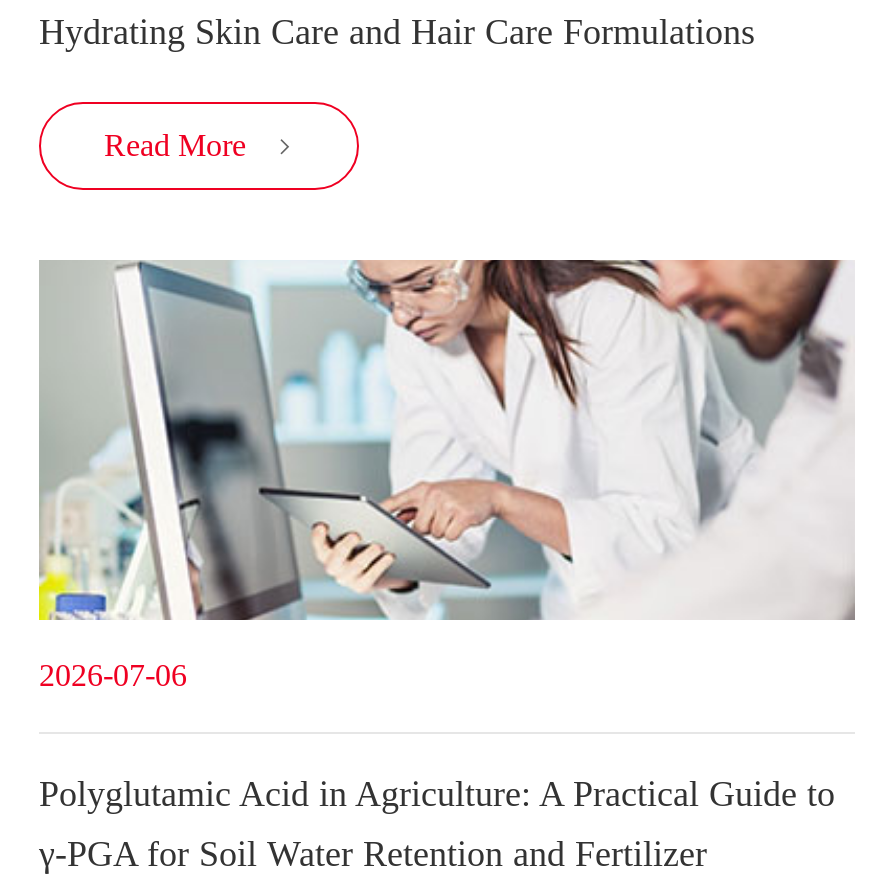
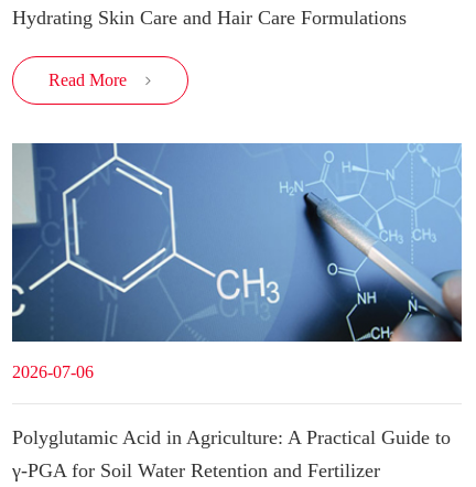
- [image]
+ [image]
